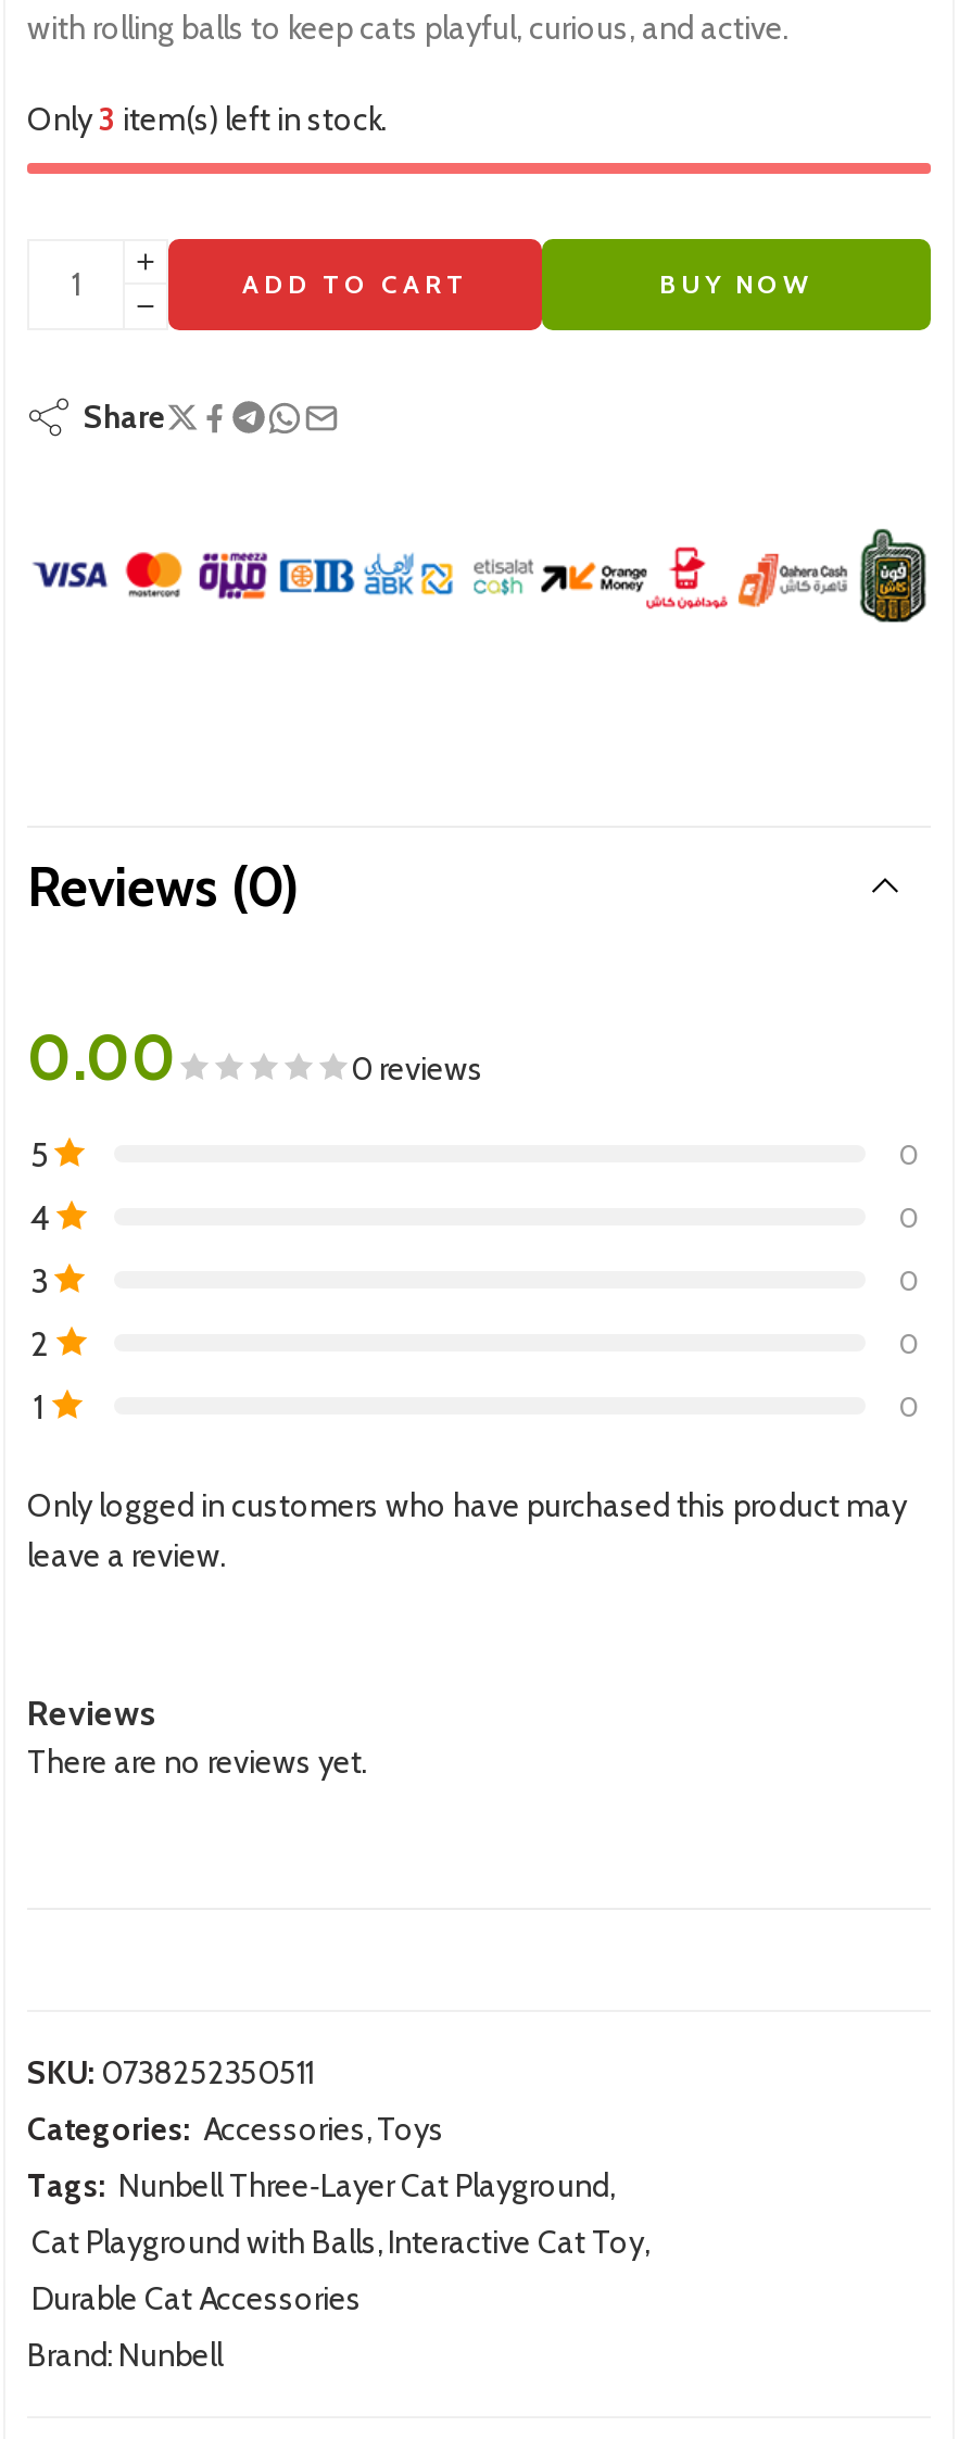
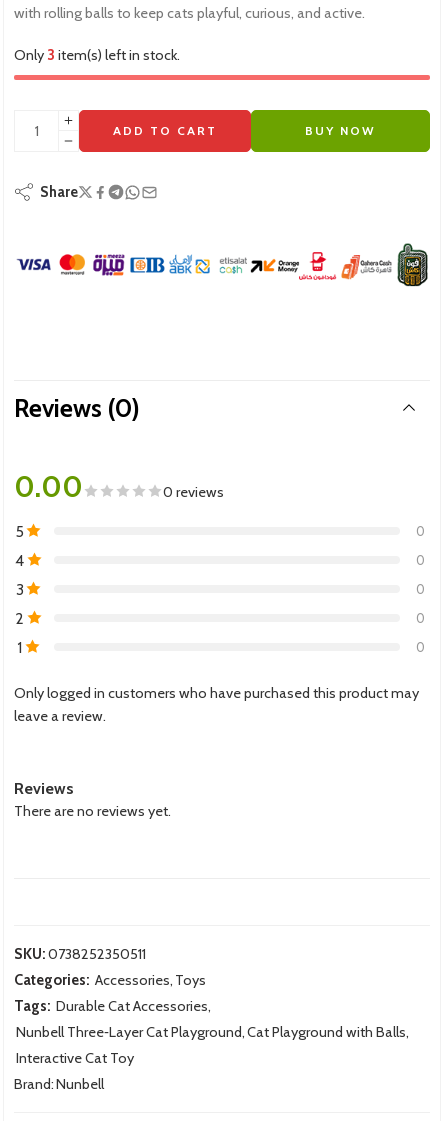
- Tags: Nunbell Three‑Layer Cat Playground,
- Cat Playground with Balls, Interactive Cat Toy,
- Durable Cat Accessories
+ Tags: Durable Cat Accessories,
+ Nunbell Three‑Layer Cat Playground, Cat Playground with Balls,
+ Interactive Cat Toy
